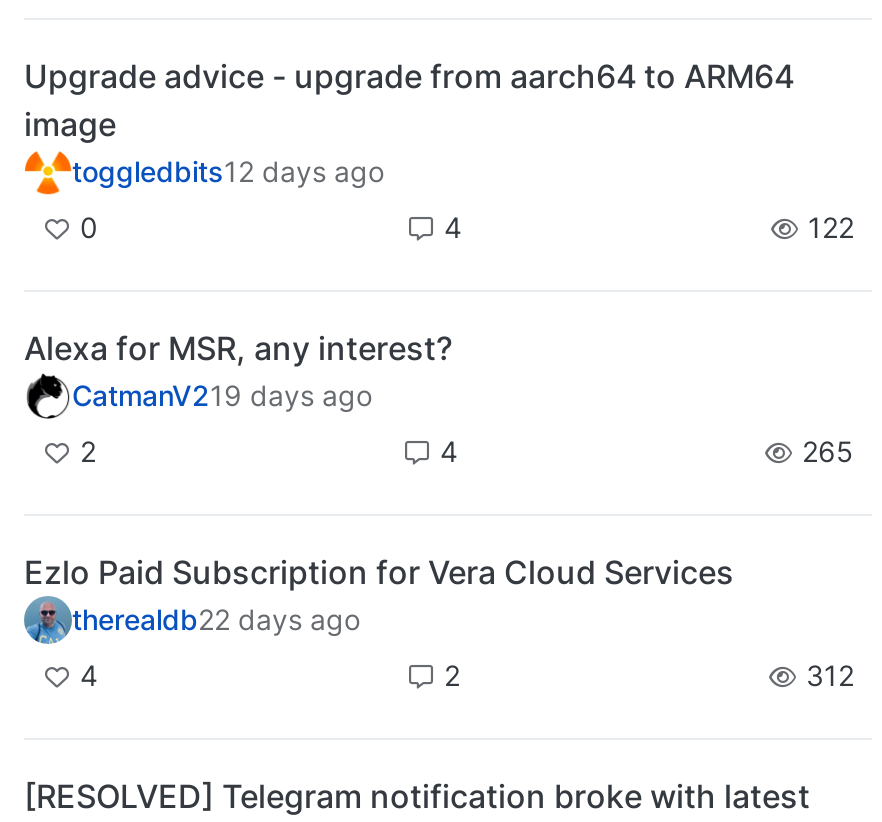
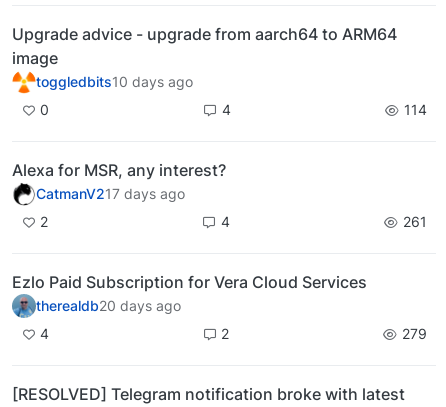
- toggledbits12 days ago
+ toggledbits10 days ago

- 122
+ 114

- CatmanV219 days ago
+ CatmanV217 days ago

- 265
+ 261

- therealdb22 days ago
+ therealdb20 days ago

- 312
+ 279
